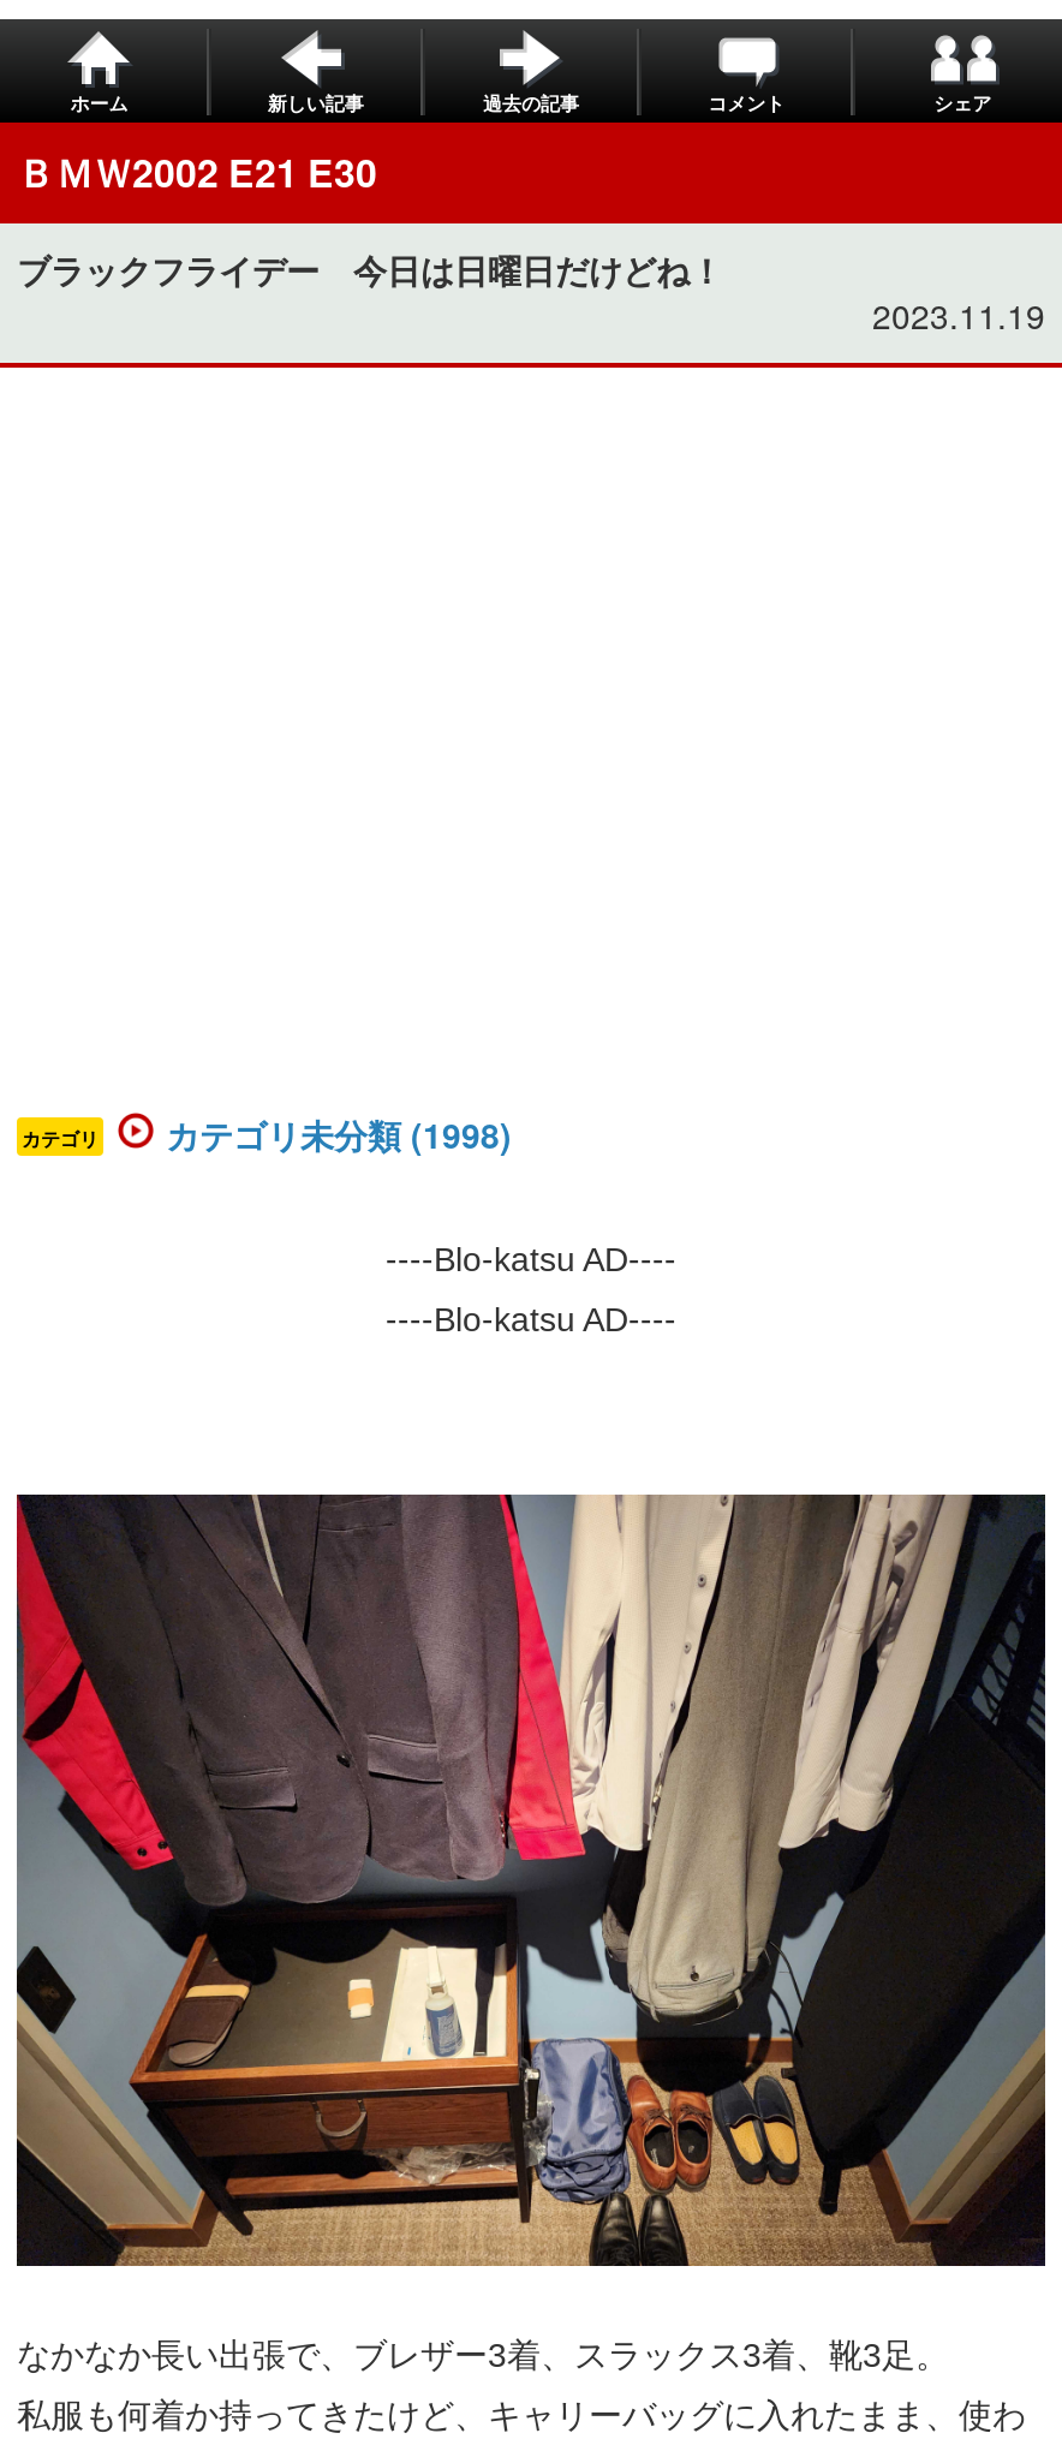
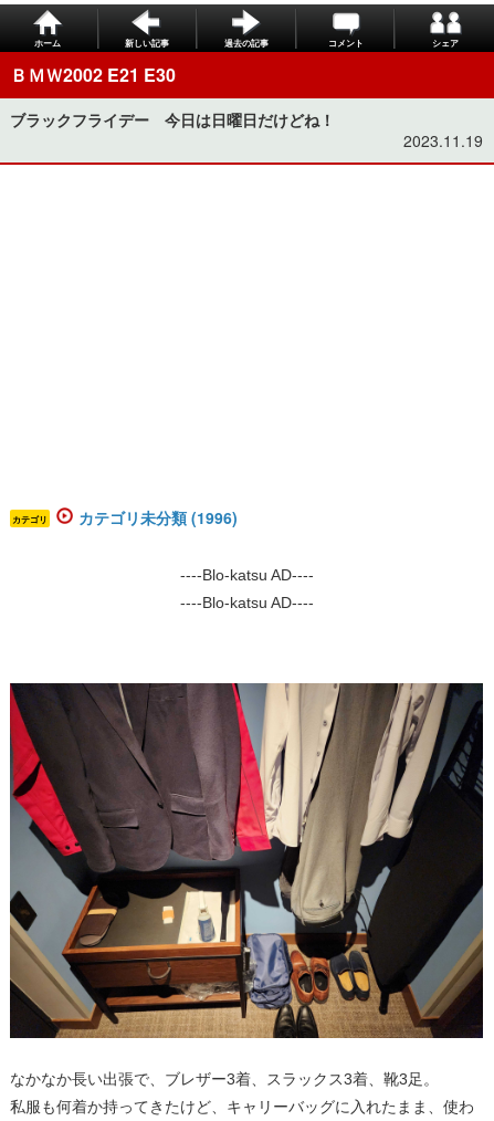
- カテゴリ未分類 (1998)
+ カテゴリ未分類 (1996)
